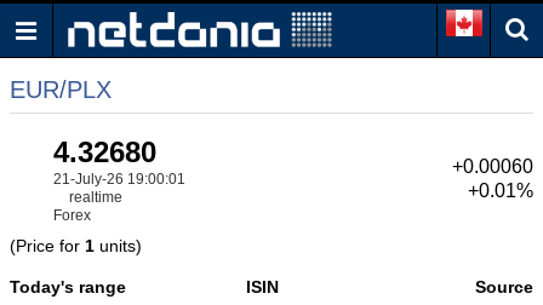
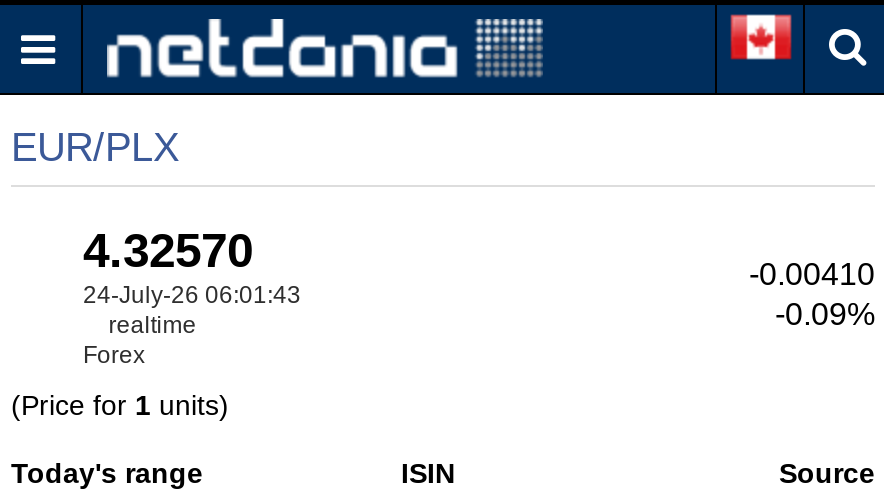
- 4.32680
- 21-July-26 19:00:01
+ 4.32570
+ 24-July-26 06:01:43

- +0.00060
+ -0.00410

- +0.01%
+ -0.09%
